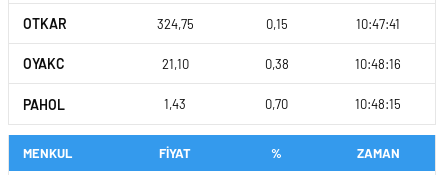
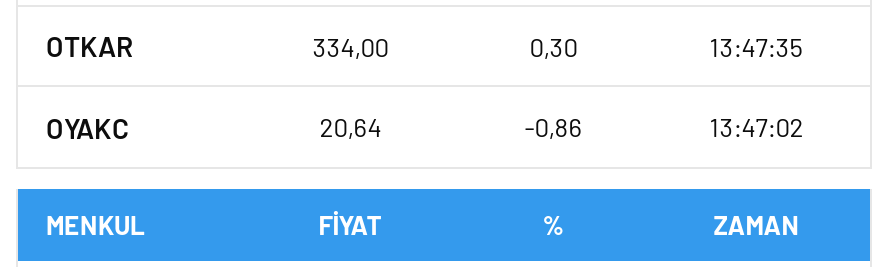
- 324,75
+ 334,00

- 0,15
+ 0,30

- 10:47:41
+ 13:47:35

- 21,10
- 0,38
- 10:48:16
- PAHOL
- 1,43
- 0,70
- 10:48:15
+ 20,64
+ -0,86
+ 13:47:02
